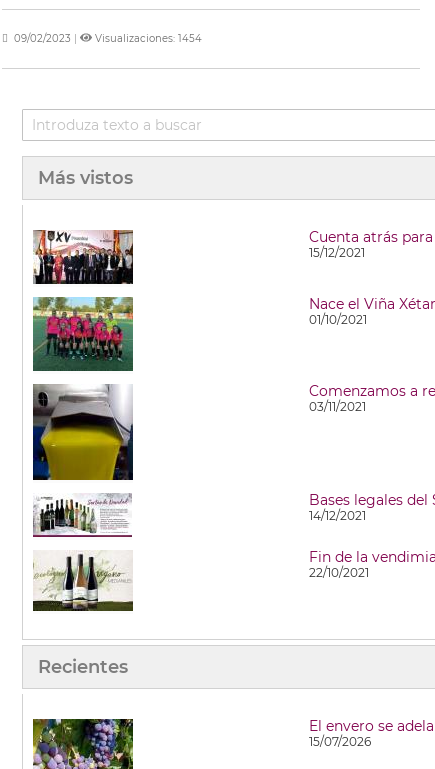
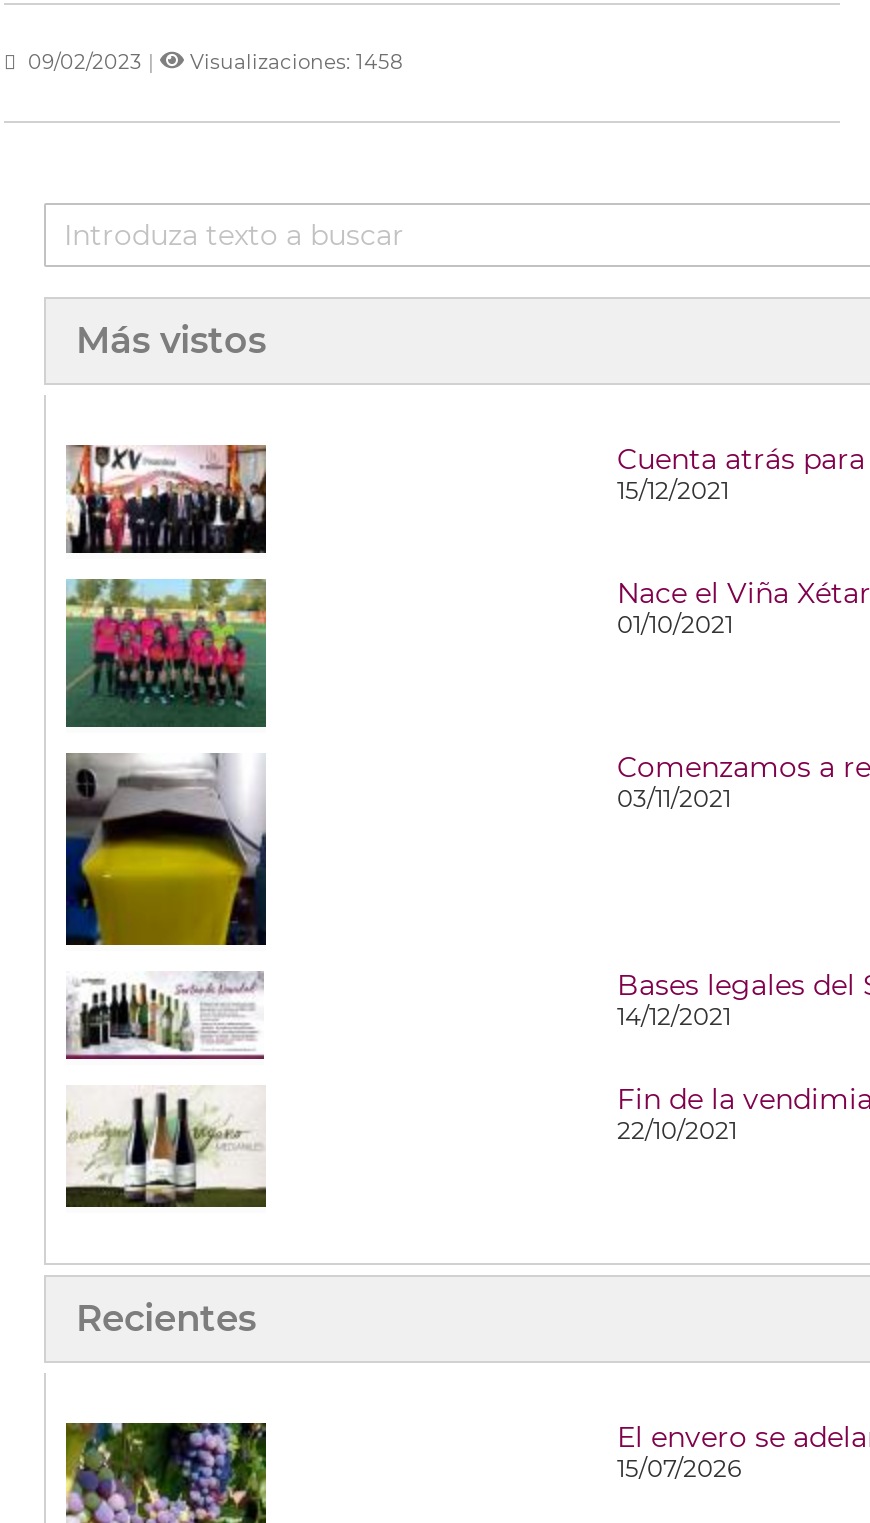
- Visualizaciones: 1454
+ Visualizaciones: 1458
